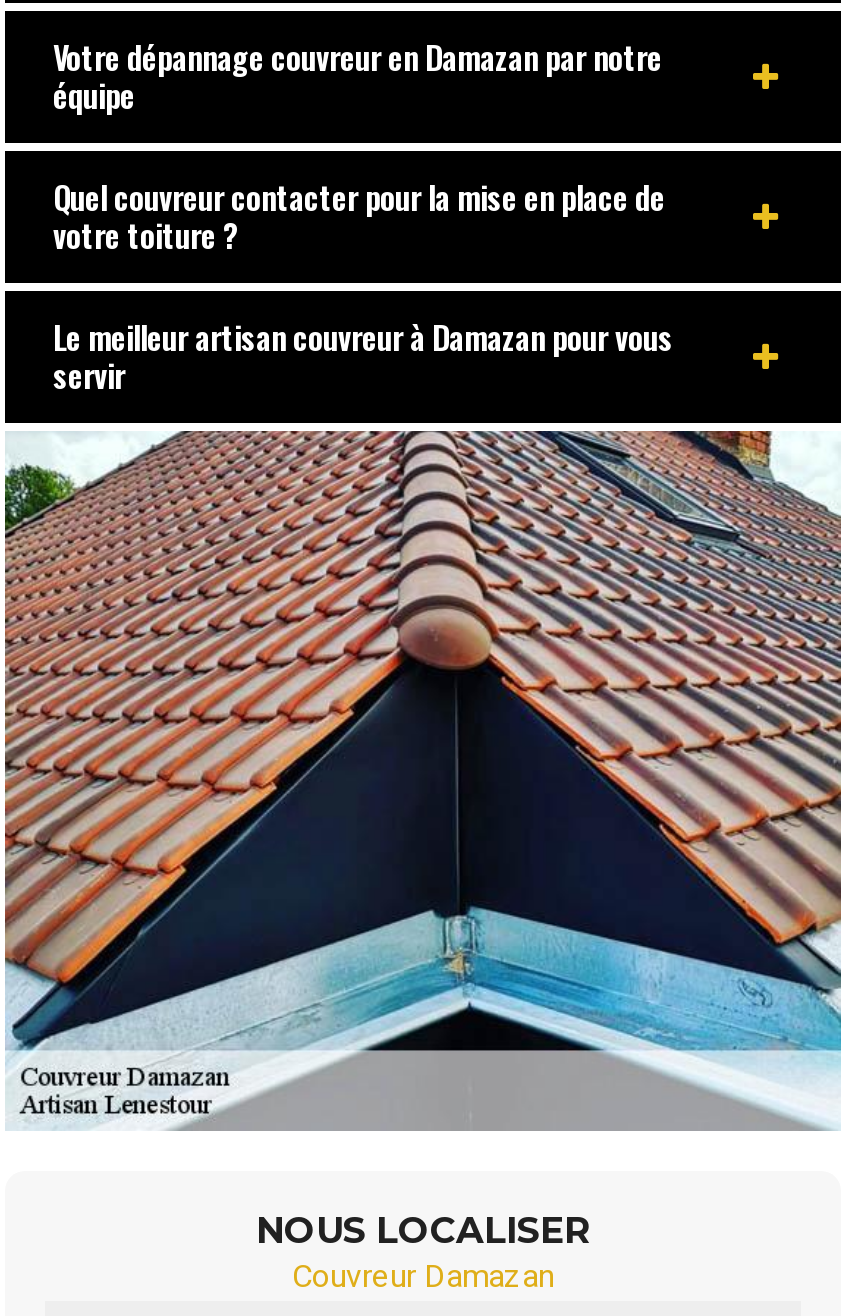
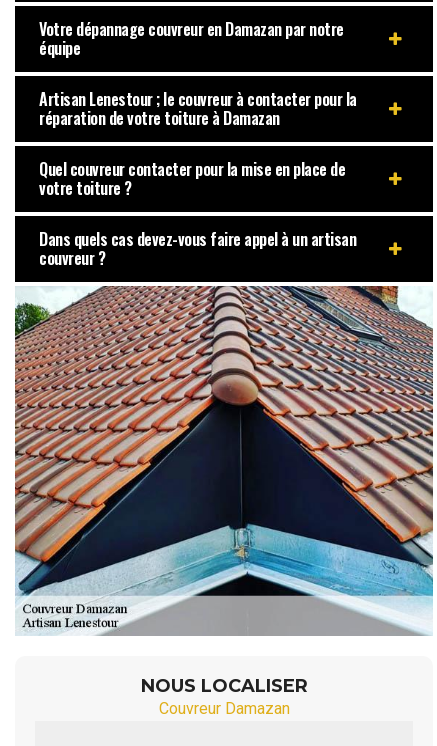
+ Artisan Lenestour ; le couvreur à contacter pour la
+ réparation de votre toiture à Damazan

- Le meilleur artisan couvreur à Damazan pour vous
- servir
+ Dans quels cas devez-vous faire appel à un artisan
+ couvreur ?
